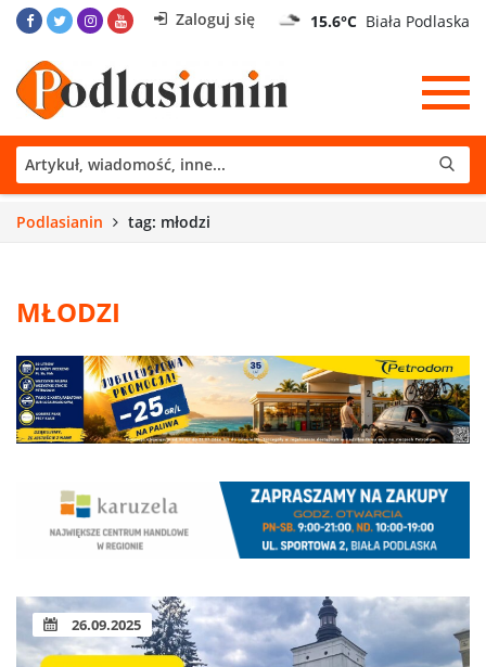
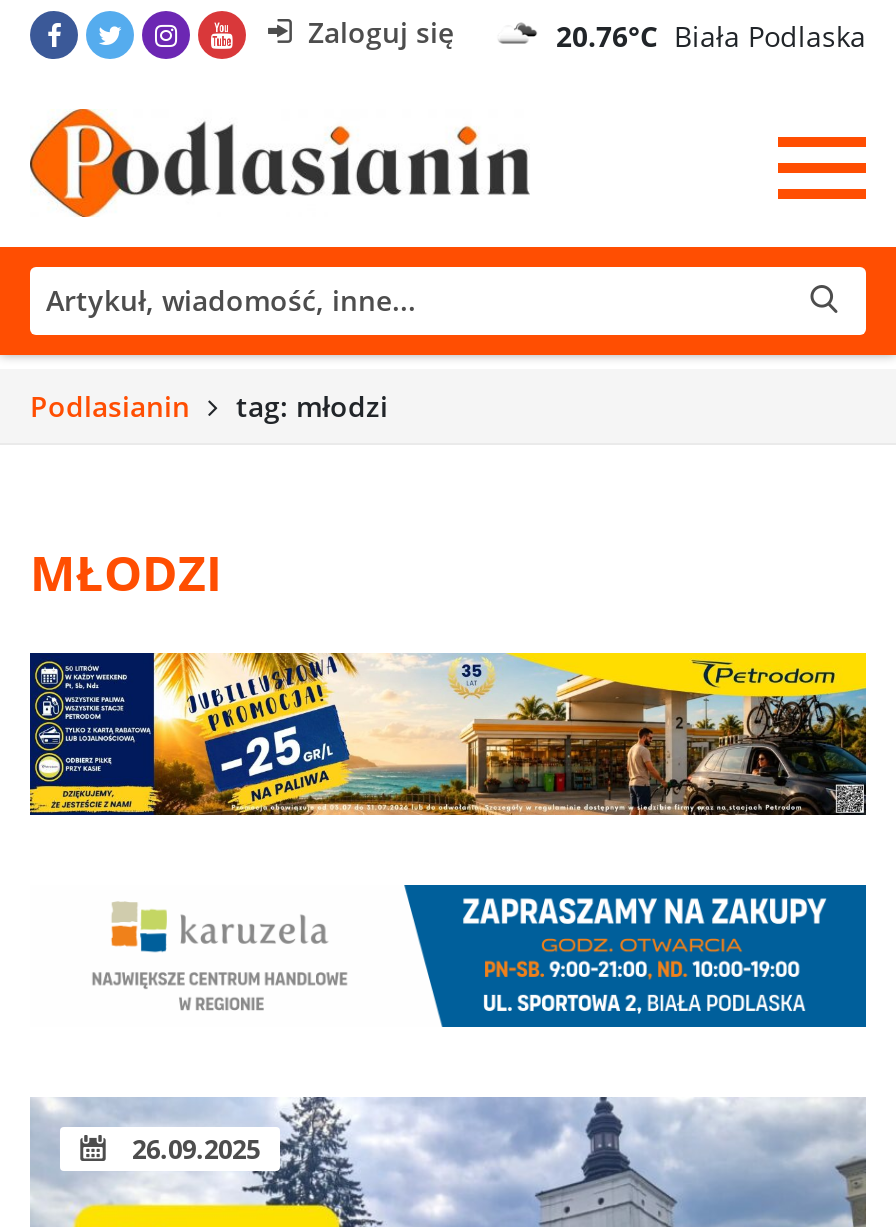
- 15.6°C Biała Podlaska
+ 20.76°C Biała Podlaska
